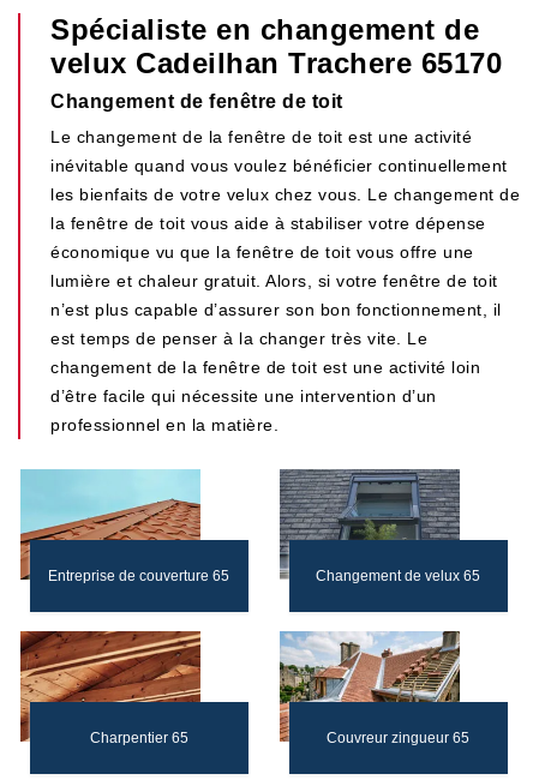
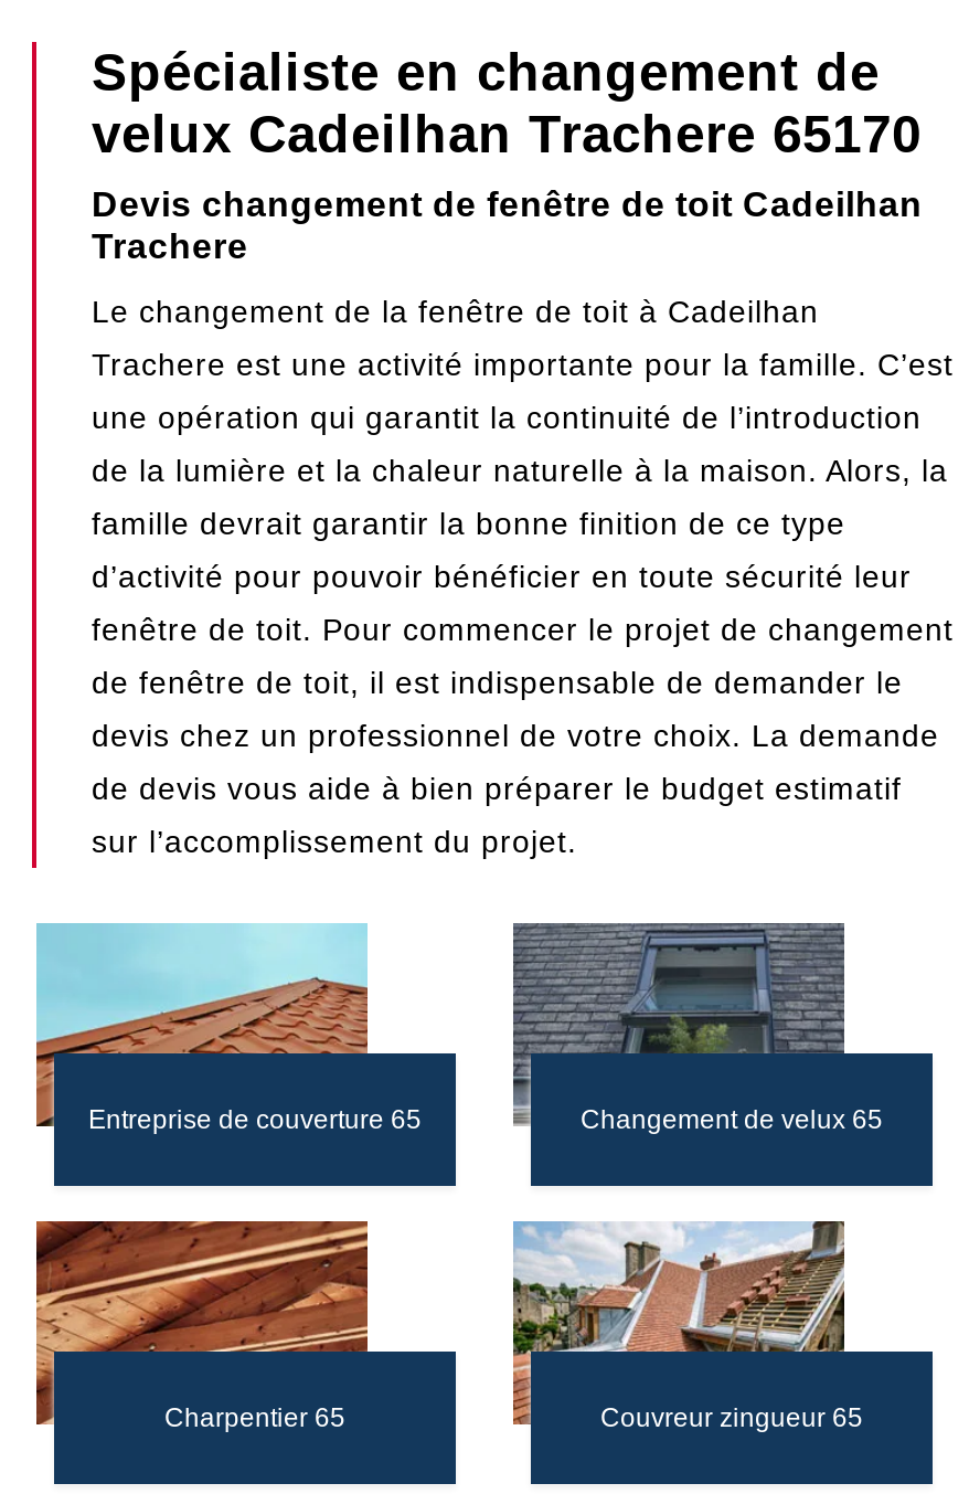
- Changement de fenêtre de toit
+ Devis changement de fenêtre de toit Cadeilhan
+ Trachere

- Le changement de la fenêtre de toit est une activité
+ Le changement de la fenêtre de toit à Cadeilhan

- inévitable quand vous voulez bénéficier continuellement
+ Trachere est une activité importante pour la famille. C’est

- les bienfaits de votre velux chez vous. Le changement de
+ une opération qui garantit la continuité de l’introduction

- la fenêtre de toit vous aide à stabiliser votre dépense
+ de la lumière et la chaleur naturelle à la maison. Alors, la

- économique vu que la fenêtre de toit vous offre une
+ famille devrait garantir la bonne finition de ce type

- lumière et chaleur gratuit. Alors, si votre fenêtre de toit
+ d’activité pour pouvoir bénéficier en toute sécurité leur

- n’est plus capable d’assurer son bon fonctionnement, il
+ fenêtre de toit. Pour commencer le projet de changement

- est temps de penser à la changer très vite. Le
+ de fenêtre de toit, il est indispensable de demander le

- changement de la fenêtre de toit est une activité loin
+ devis chez un professionnel de votre choix. La demande

- d’être facile qui nécessite une intervention d’un
+ de devis vous aide à bien préparer le budget estimatif

- professionnel en la matière.
+ sur l’accomplissement du projet.
